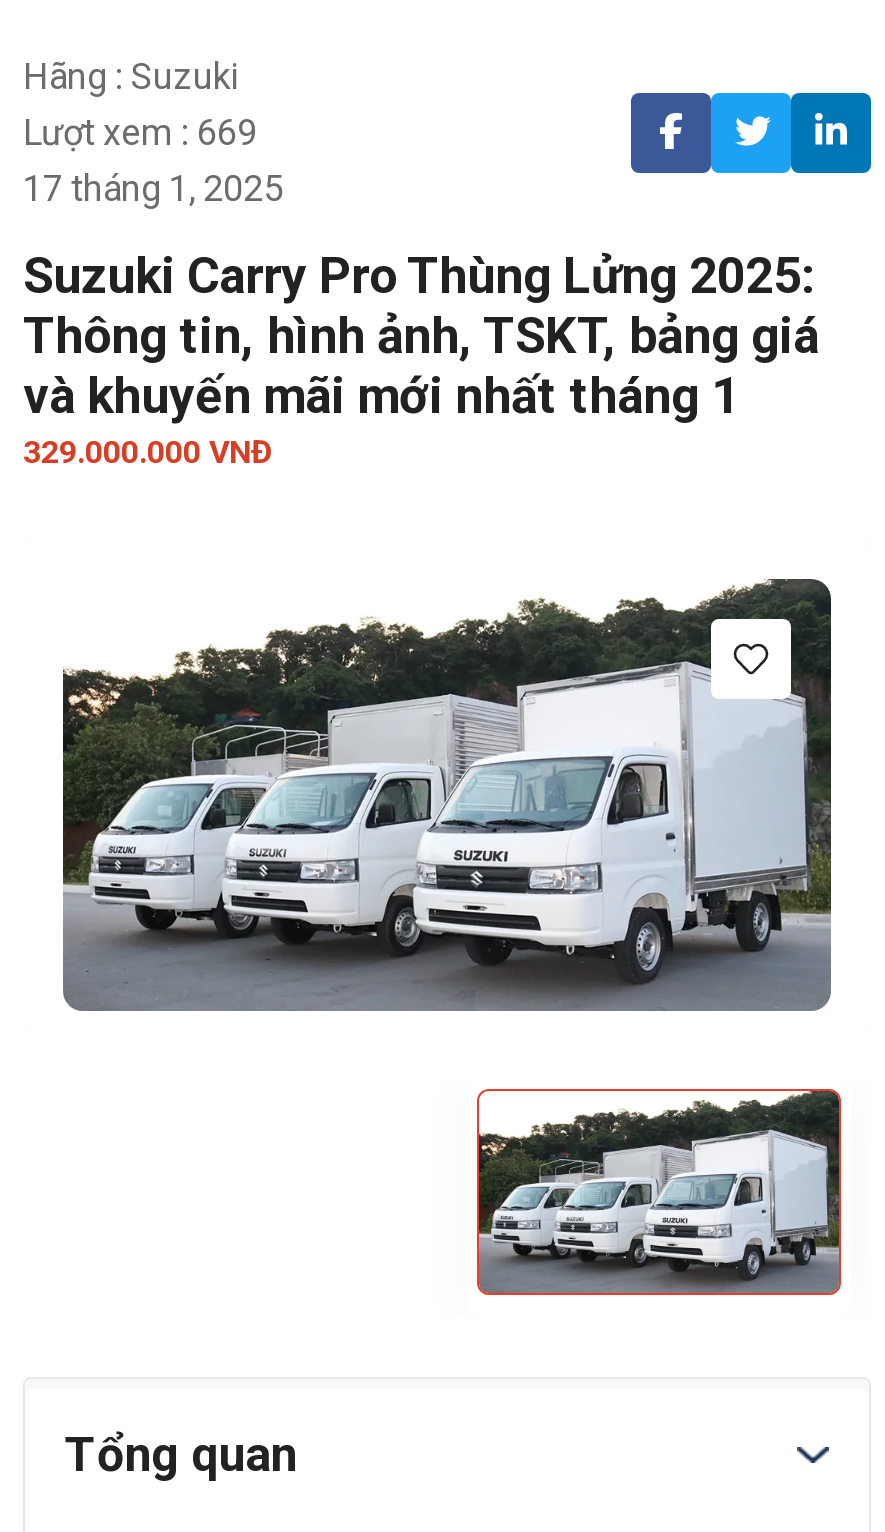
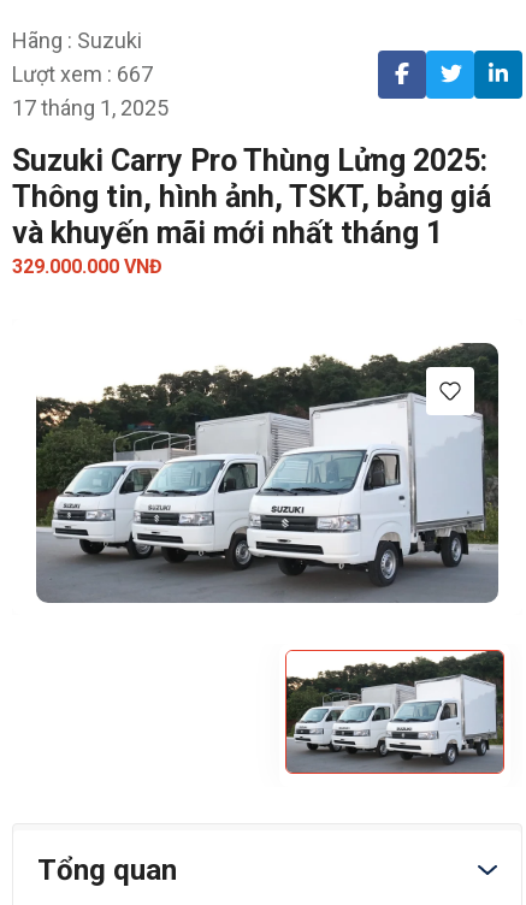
- Lượt xem : 669
+ Lượt xem : 667
